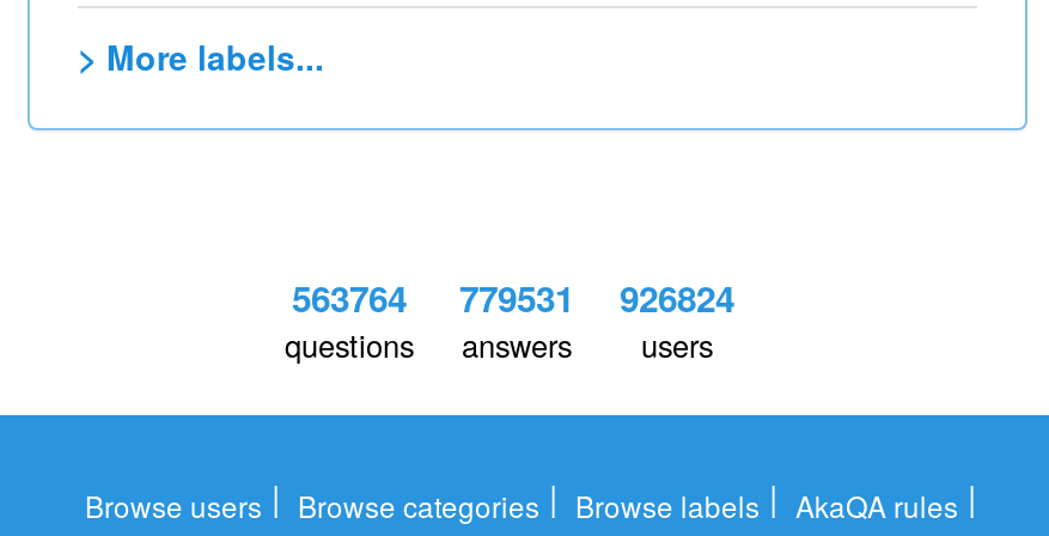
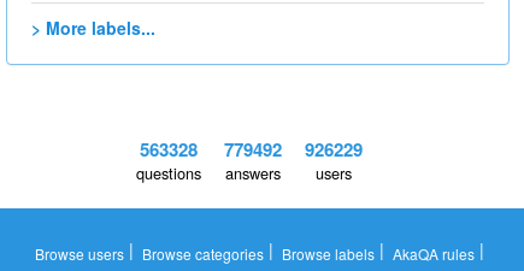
- 563764
+ 563328

- 779531
+ 779492

- 926824
+ 926229
